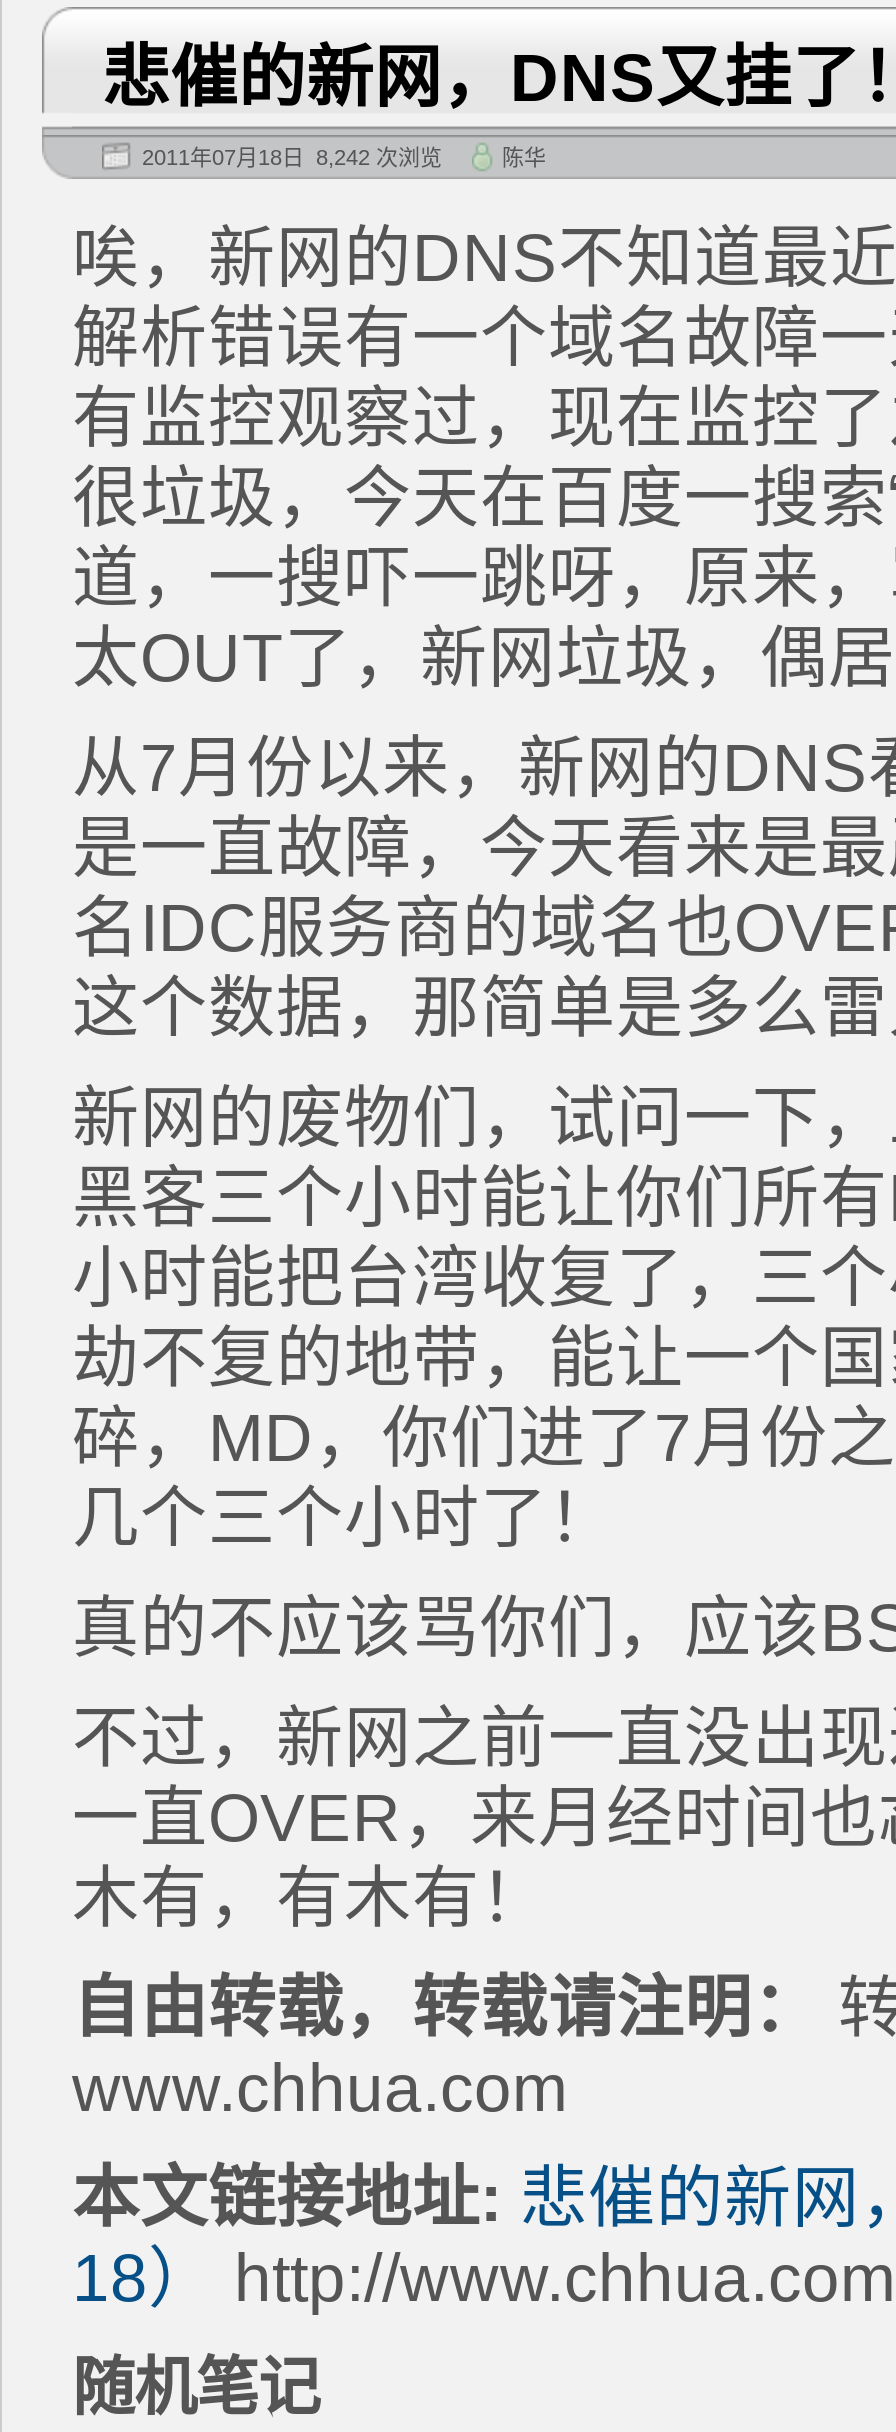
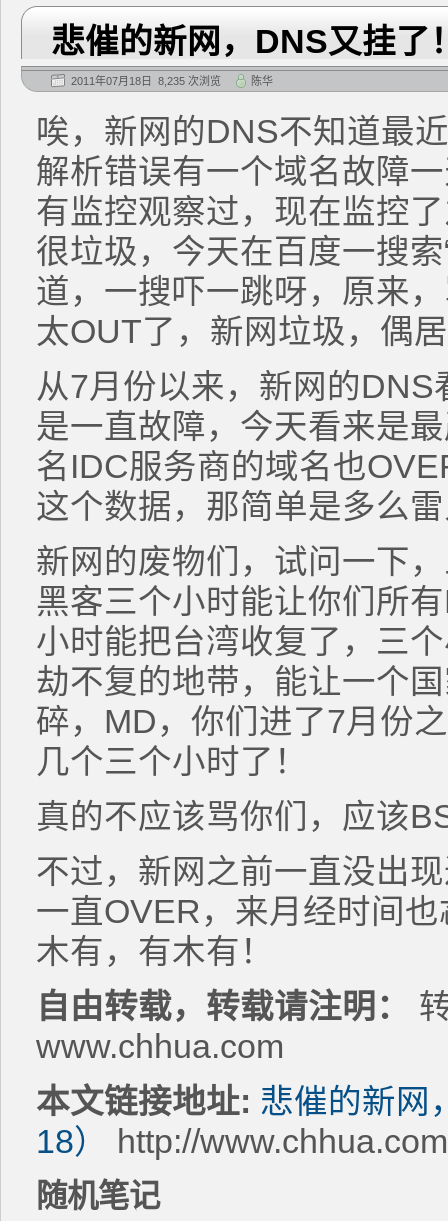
- 2011年07月18日 8,242 次浏览
+ 2011年07月18日 8,235 次浏览
